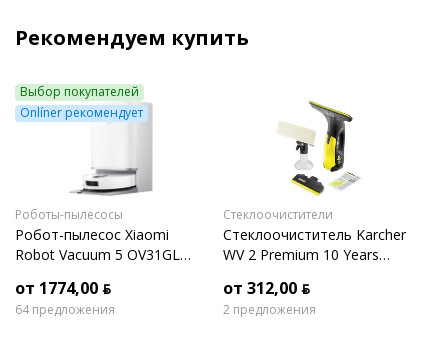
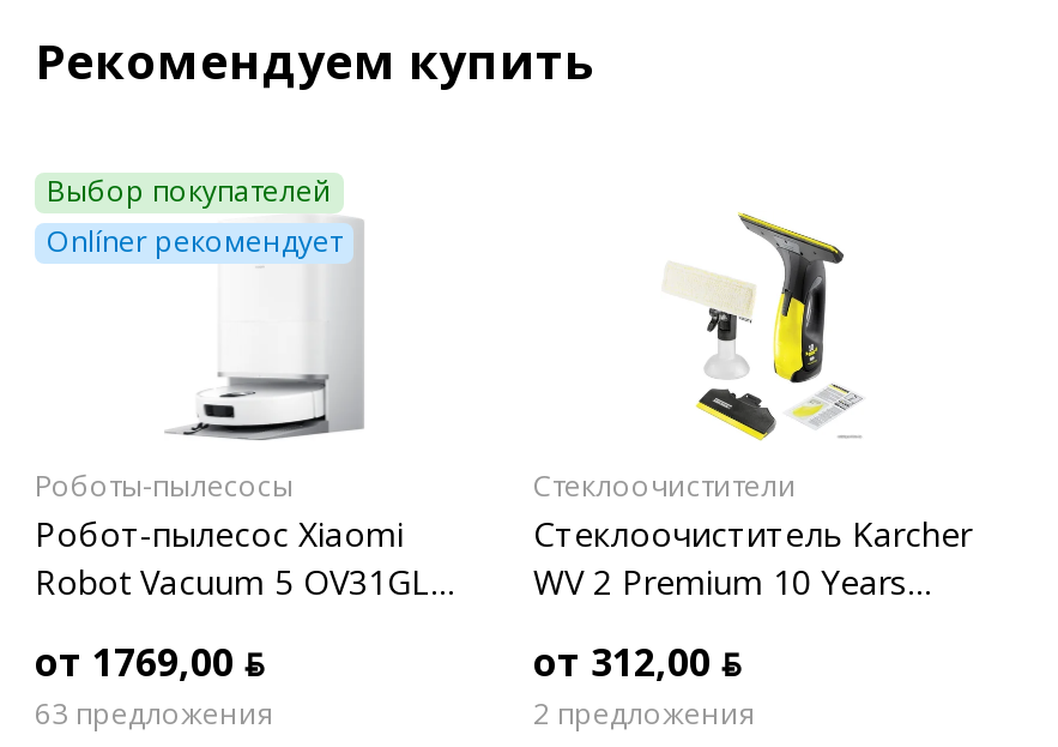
- от 1774,00 ƃ
+ от 1769,00 ƃ

- 64 предложения
+ 63 предложения
